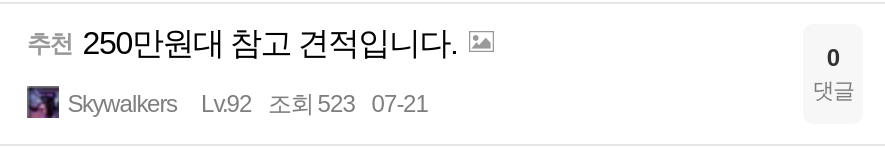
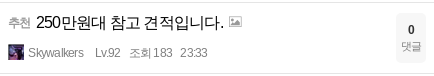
- Skywalkers Lv.92 조회 523 07-21
+ Skywalkers Lv.92 조회 183 23:33
